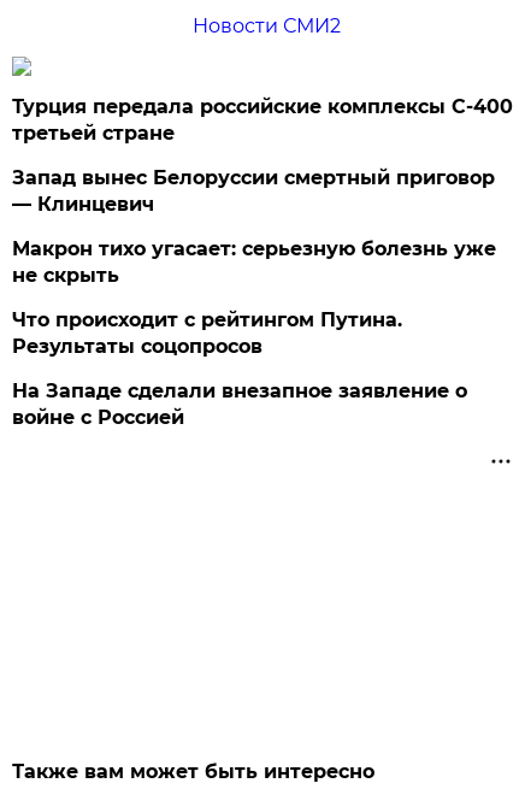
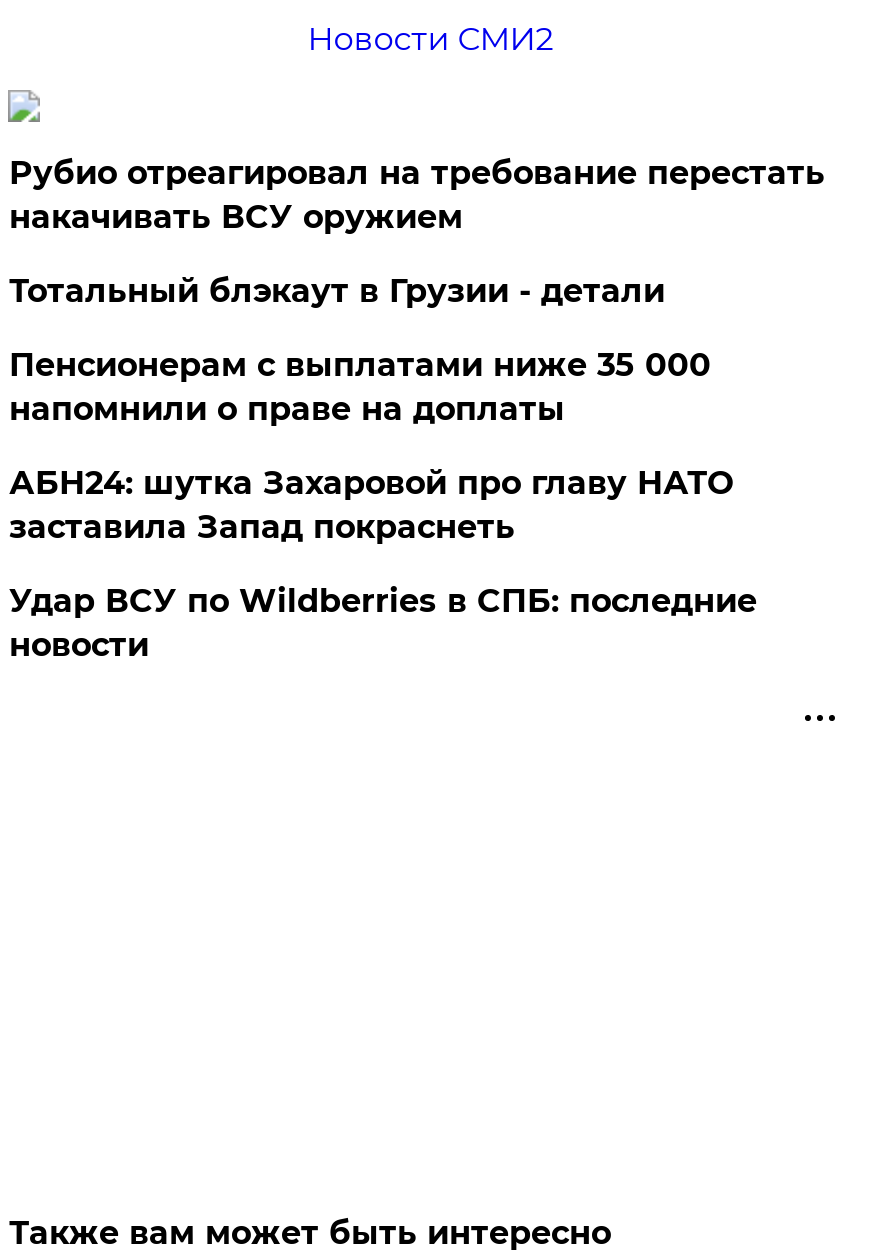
- Турция передала российские комплексы С-400
- третьей стране
+ Рубио отреагировал на требование перестать
+ накачивать ВСУ оружием

- Запад вынес Белоруссии смертный приговор
- — Клинцевич
+ Тотальный блэкаут в Грузии - детали

- Макрон тихо угасает: серьезную болезнь уже
- не скрыть
+ Пенсионерам с выплатами ниже 35 000
+ напомнили о праве на доплаты

- Что происходит с рейтингом Путина.
- Результаты соцопросов
+ АБН24: шутка Захаровой про главу НАТО
+ заставила Запад покраснеть

- На Западе сделали внезапное заявление о
- войне с Россией
+ Удар ВСУ по Wildberries в СПБ: последние
+ новости
